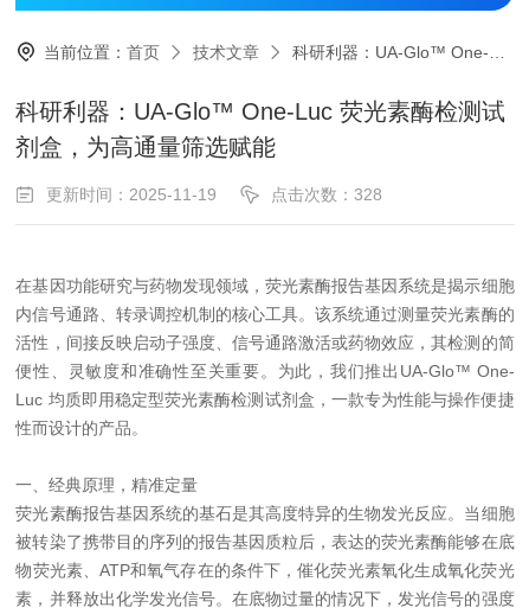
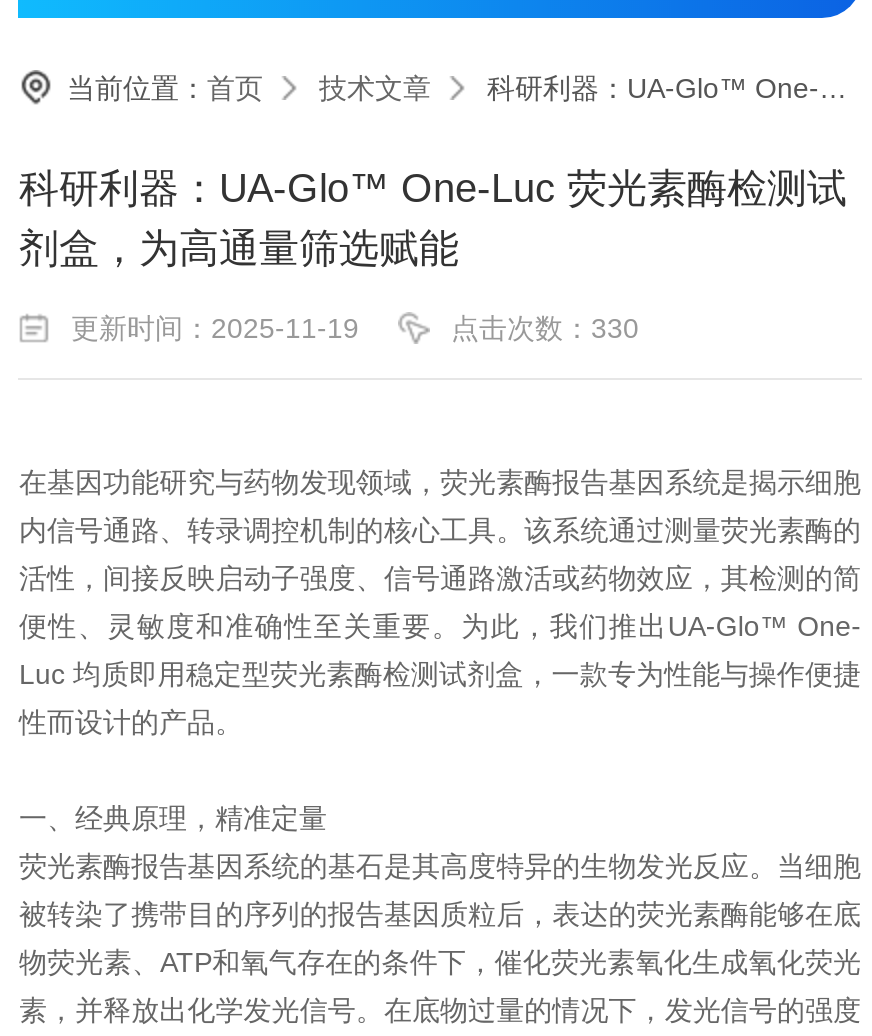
- 点击次数：328
+ 点击次数：330
